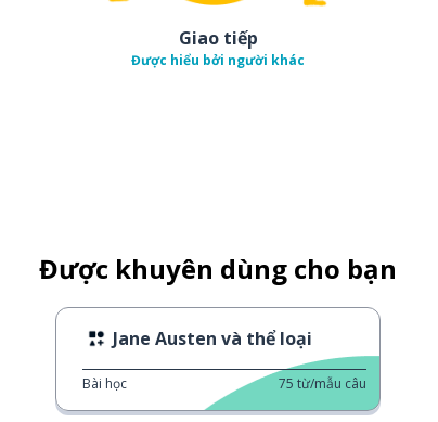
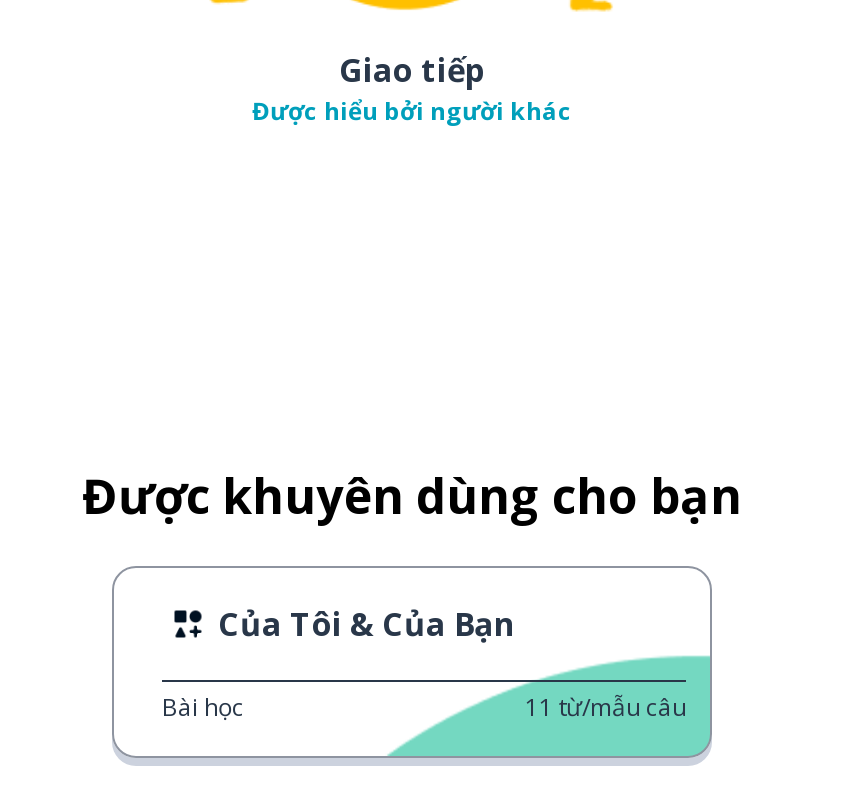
- Jane Austen và thể loại
+ Của Tôi & Của Bạn

- 75 từ/mẫu câu
+ 11 từ/mẫu câu
